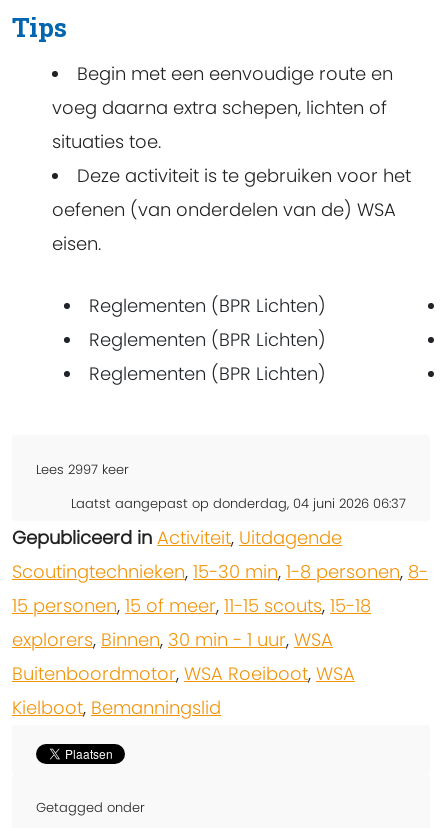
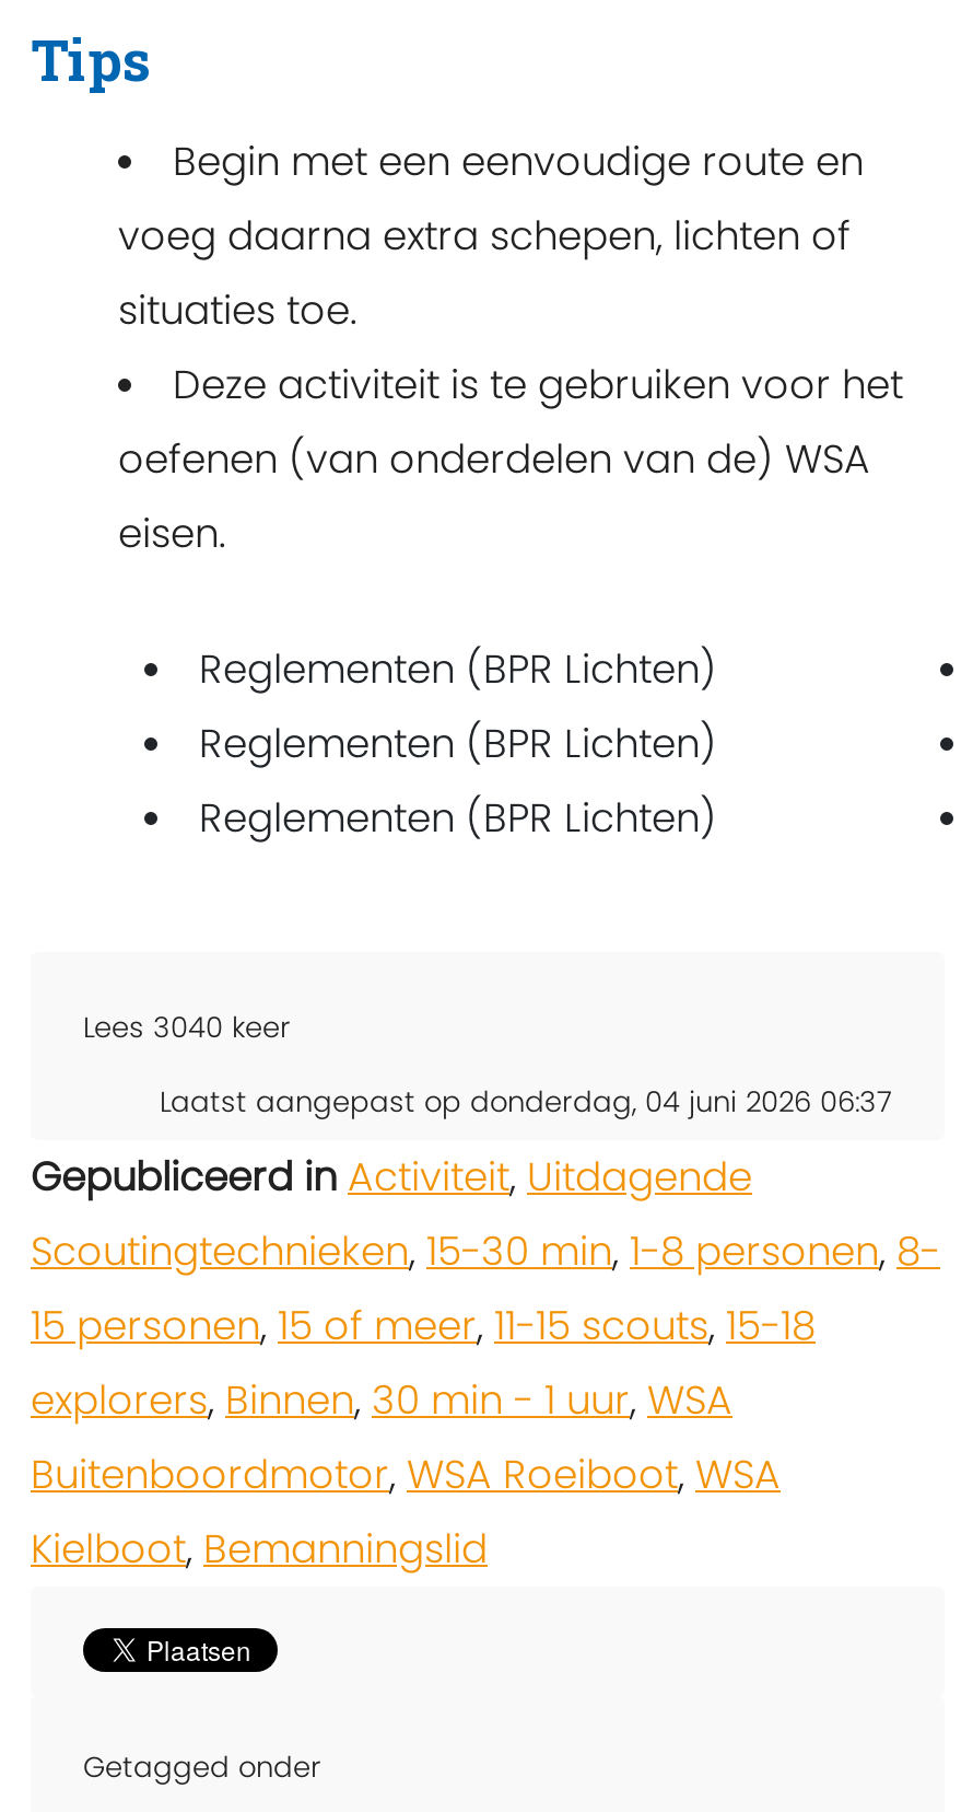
- Lees 2997 keer
+ Lees 3040 keer
